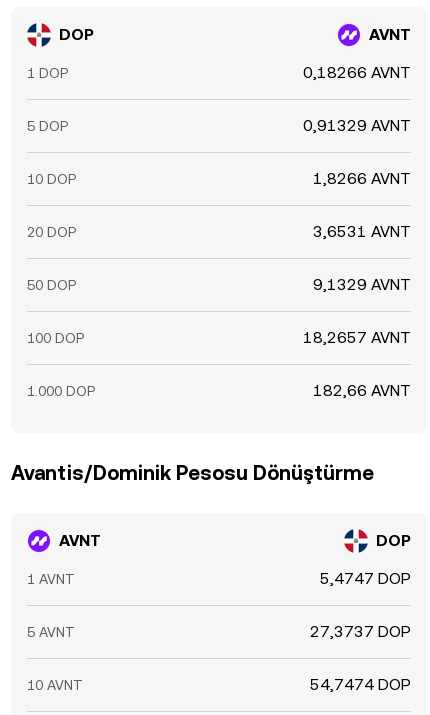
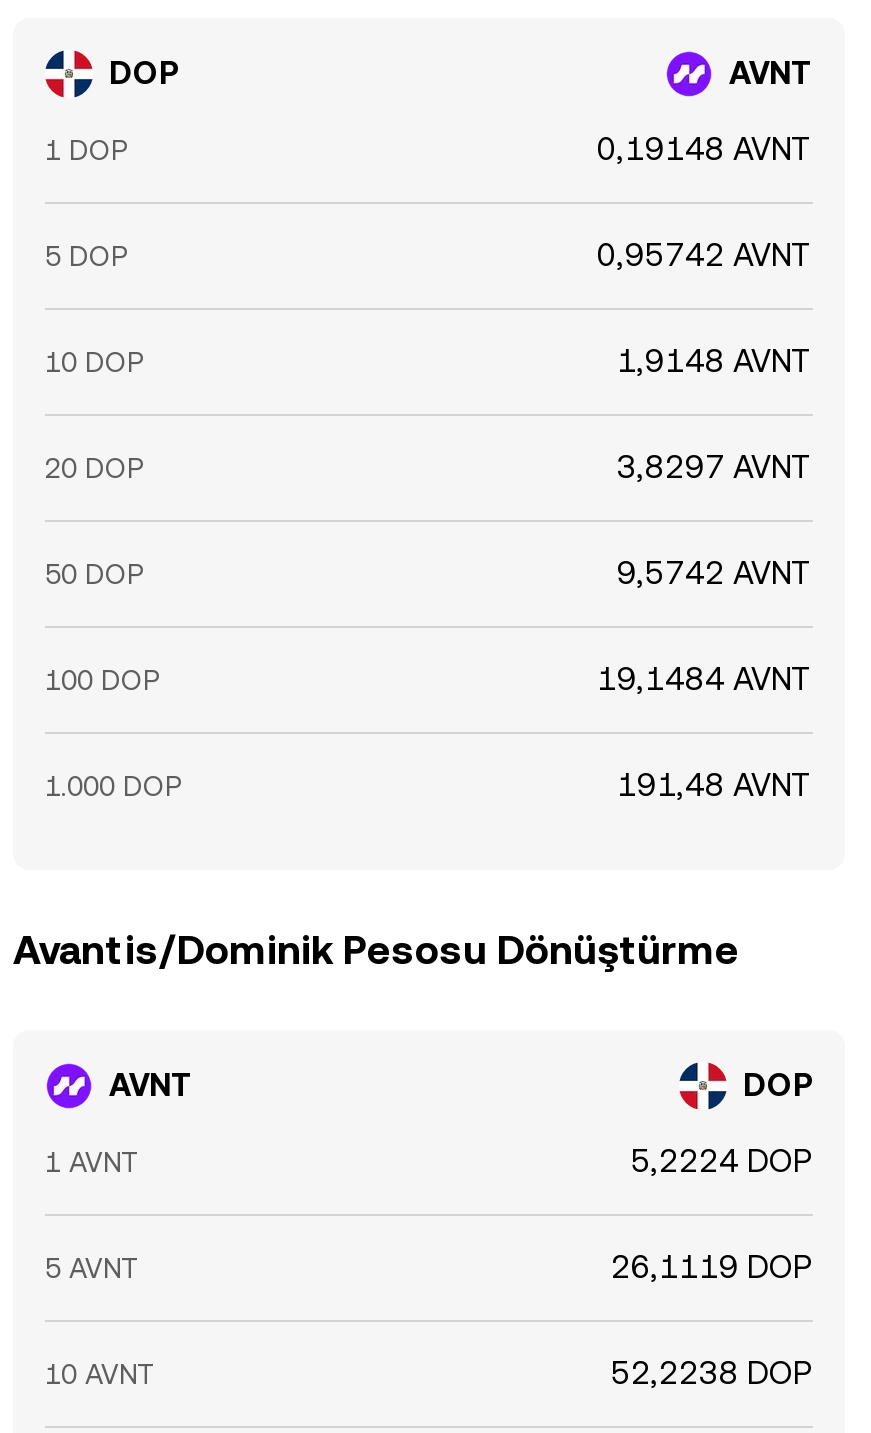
- 0,18266 AVNT
+ 0,19148 AVNT

- 0,91329 AVNT
+ 0,95742 AVNT

- 1,8266 AVNT
+ 1,9148 AVNT

- 3,6531 AVNT
+ 3,8297 AVNT

- 9,1329 AVNT
+ 9,5742 AVNT

- 18,2657 AVNT
+ 19,1484 AVNT

- 182,66 AVNT
+ 191,48 AVNT

- 5,4747 DOP
+ 5,2224 DOP

- 27,3737 DOP
+ 26,1119 DOP

- 54,7474 DOP
+ 52,2238 DOP
